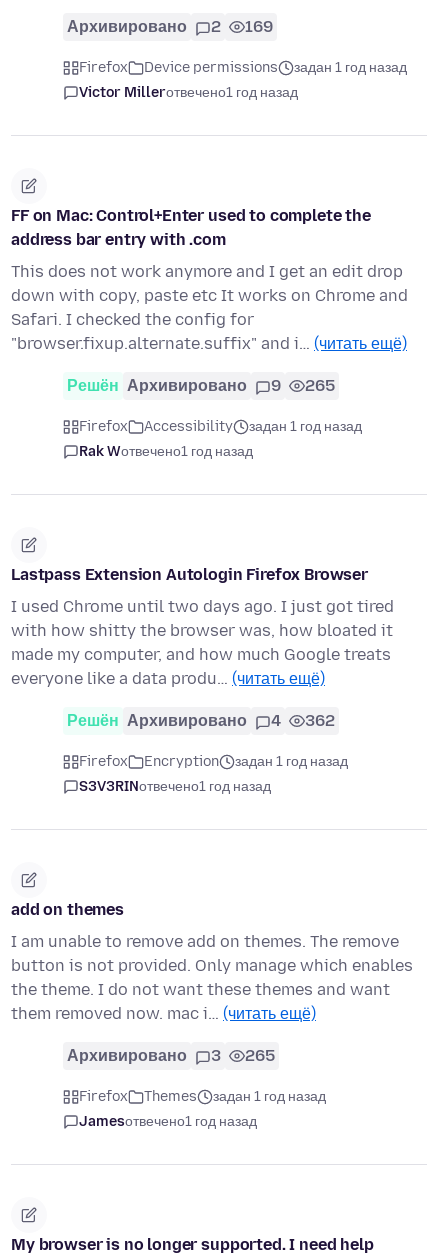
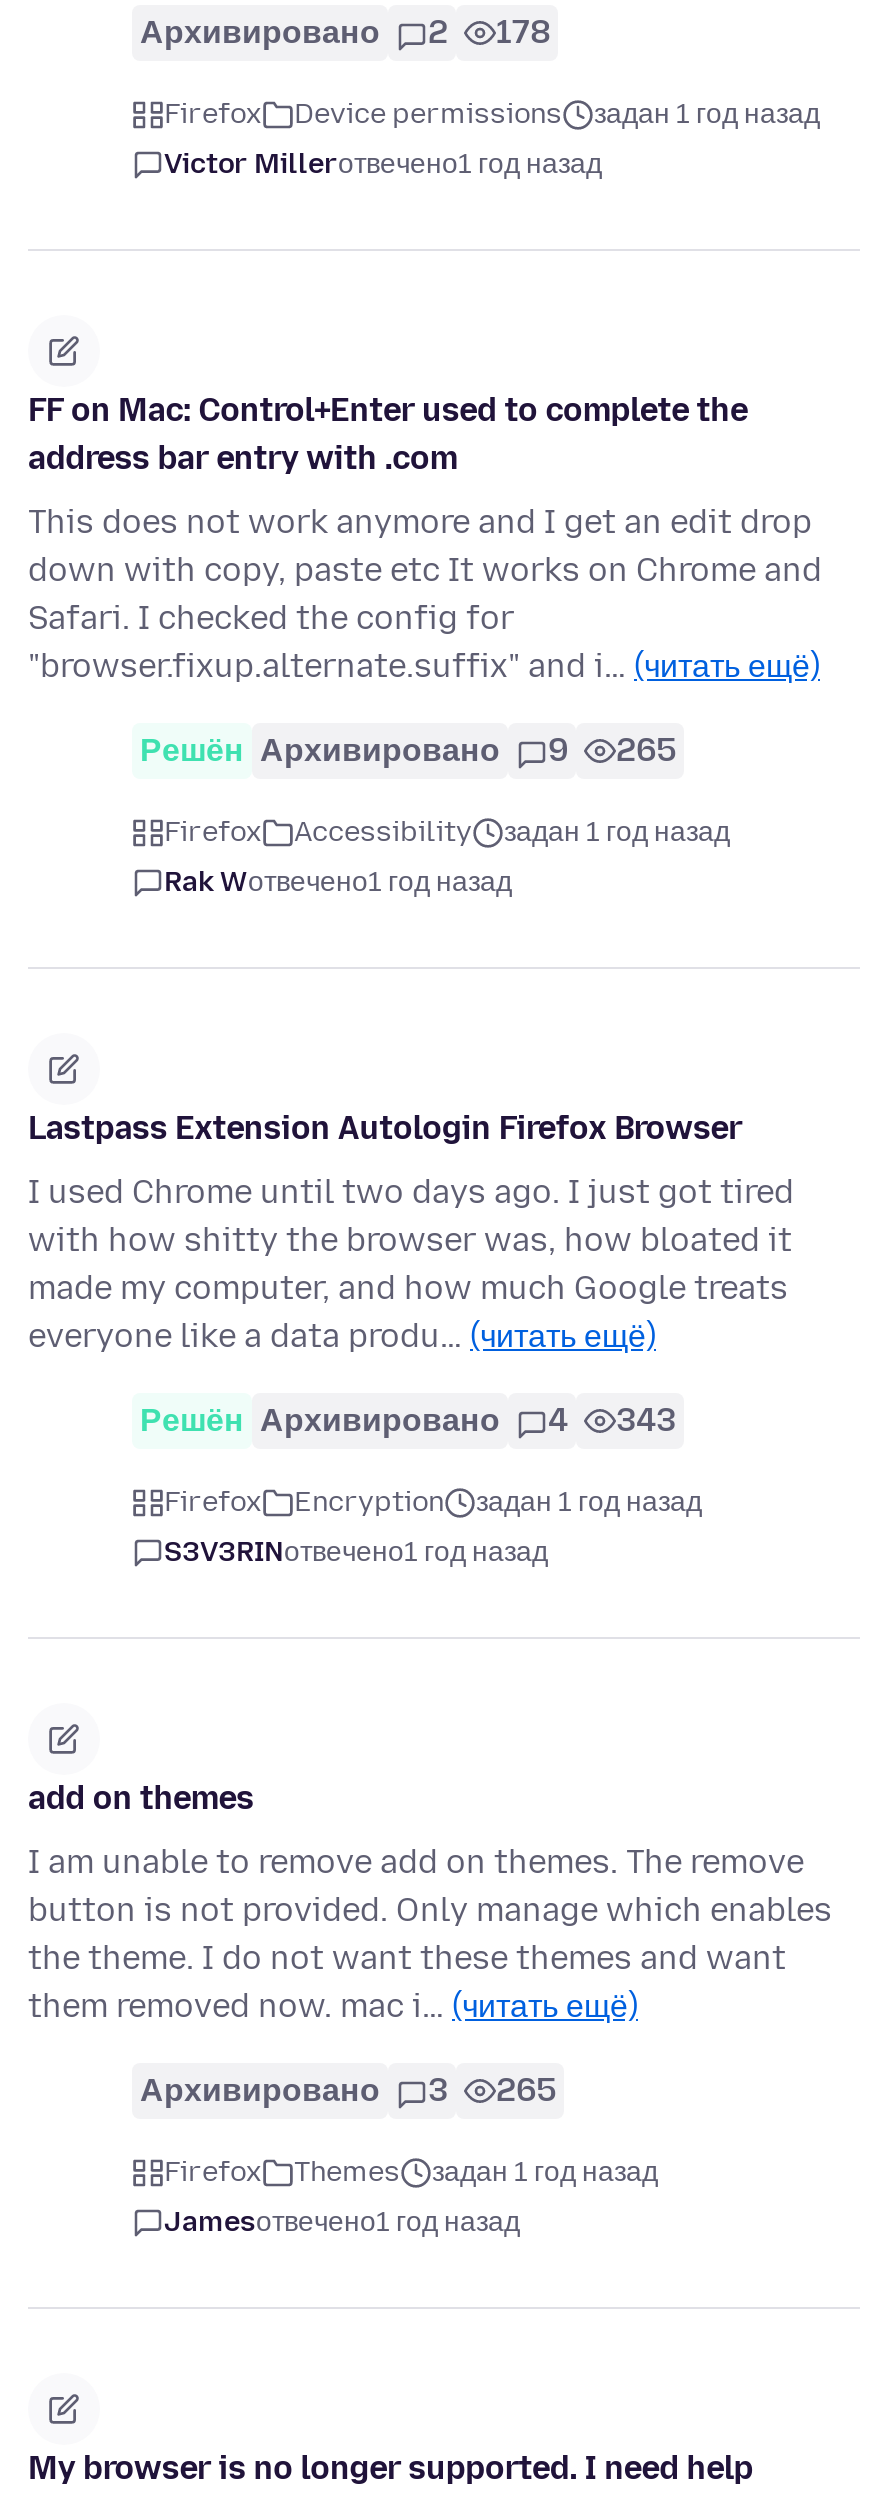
- Архивировано 2 169
+ Архивировано 2 178

- Решён Архивировано 4 362
+ Решён Архивировано 4 343
